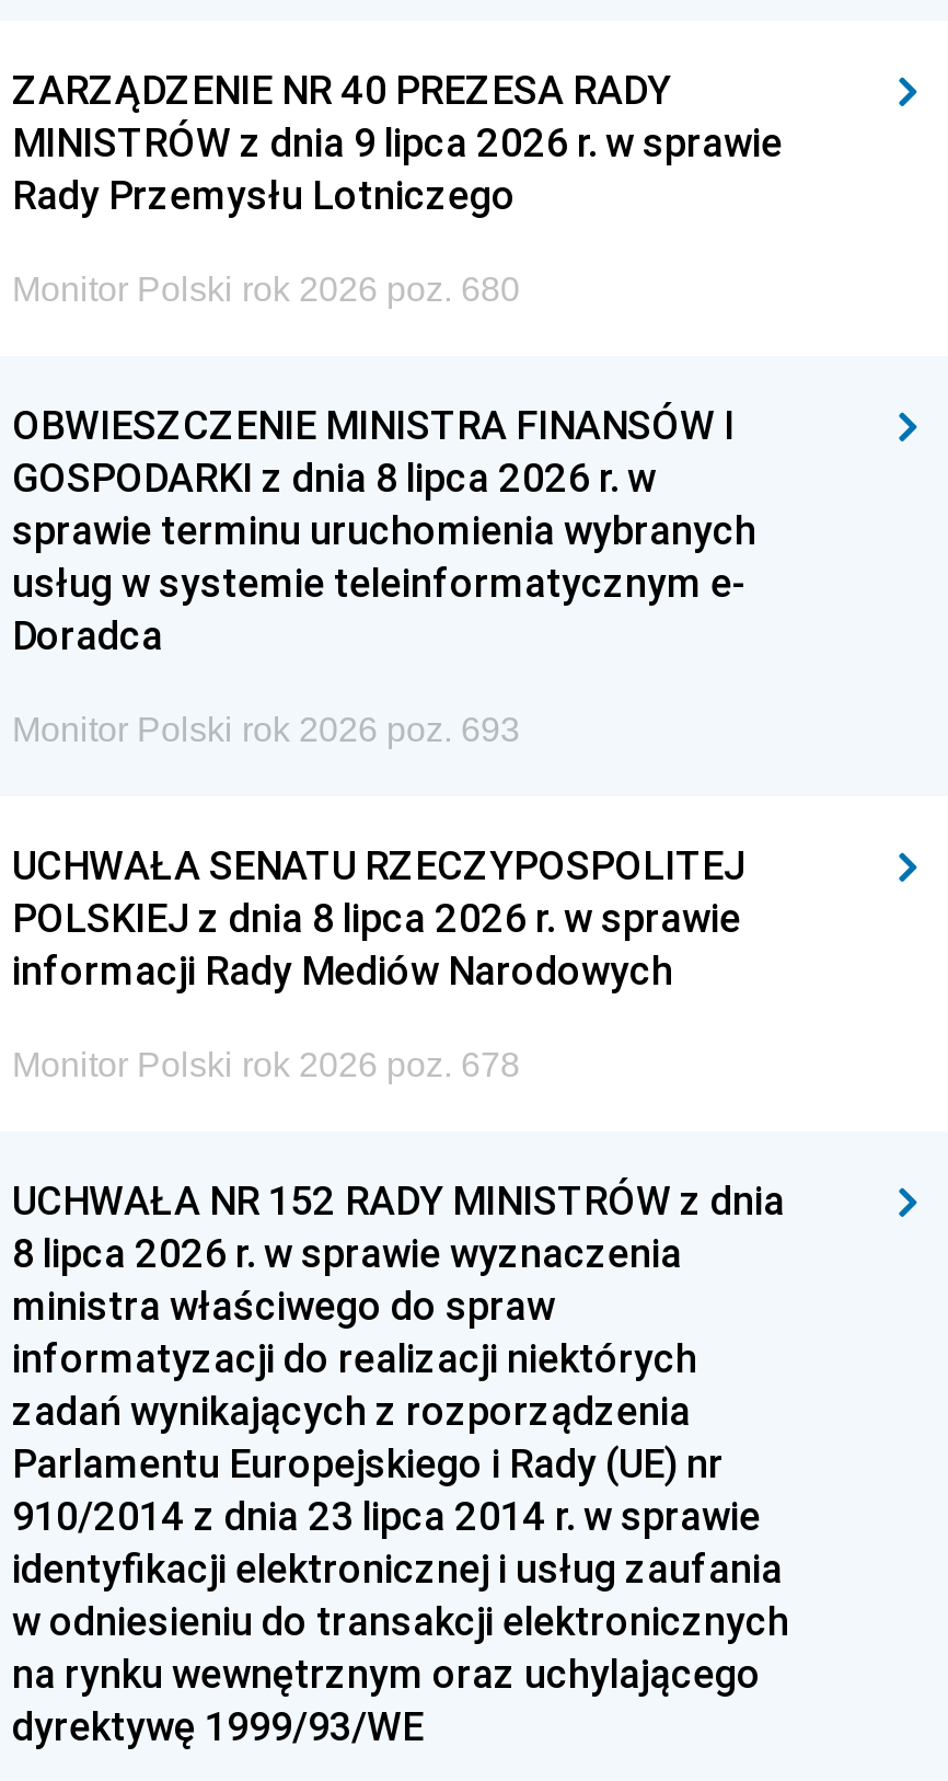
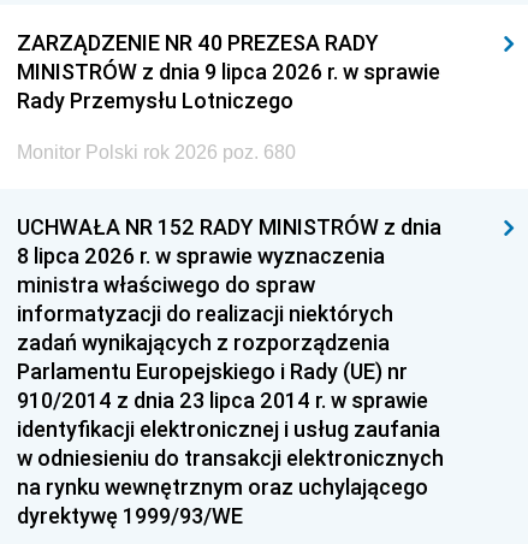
- OBWIESZCZENIE MINISTRA FINANSÓW I
- GOSPODARKI z dnia 8 lipca 2026 r. w
- sprawie terminu uruchomienia wybranych
- usług w systemie teleinformatycznym e-
- Doradca
- Monitor Polski rok 2026 poz. 693
- UCHWAŁA SENATU RZECZYPOSPOLITEJ
- POLSKIEJ z dnia 8 lipca 2026 r. w sprawie
- informacji Rady Mediów Narodowych
- Monitor Polski rok 2026 poz. 678
